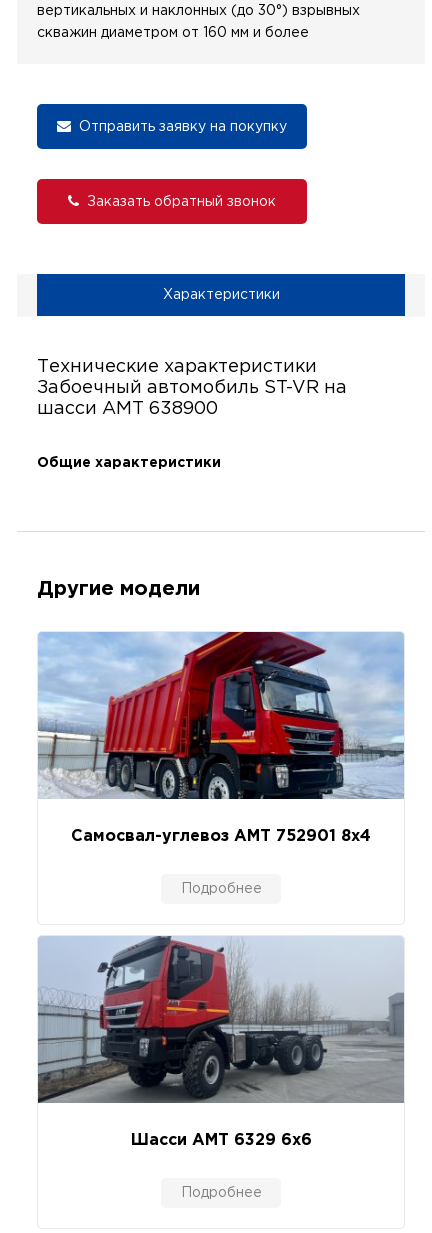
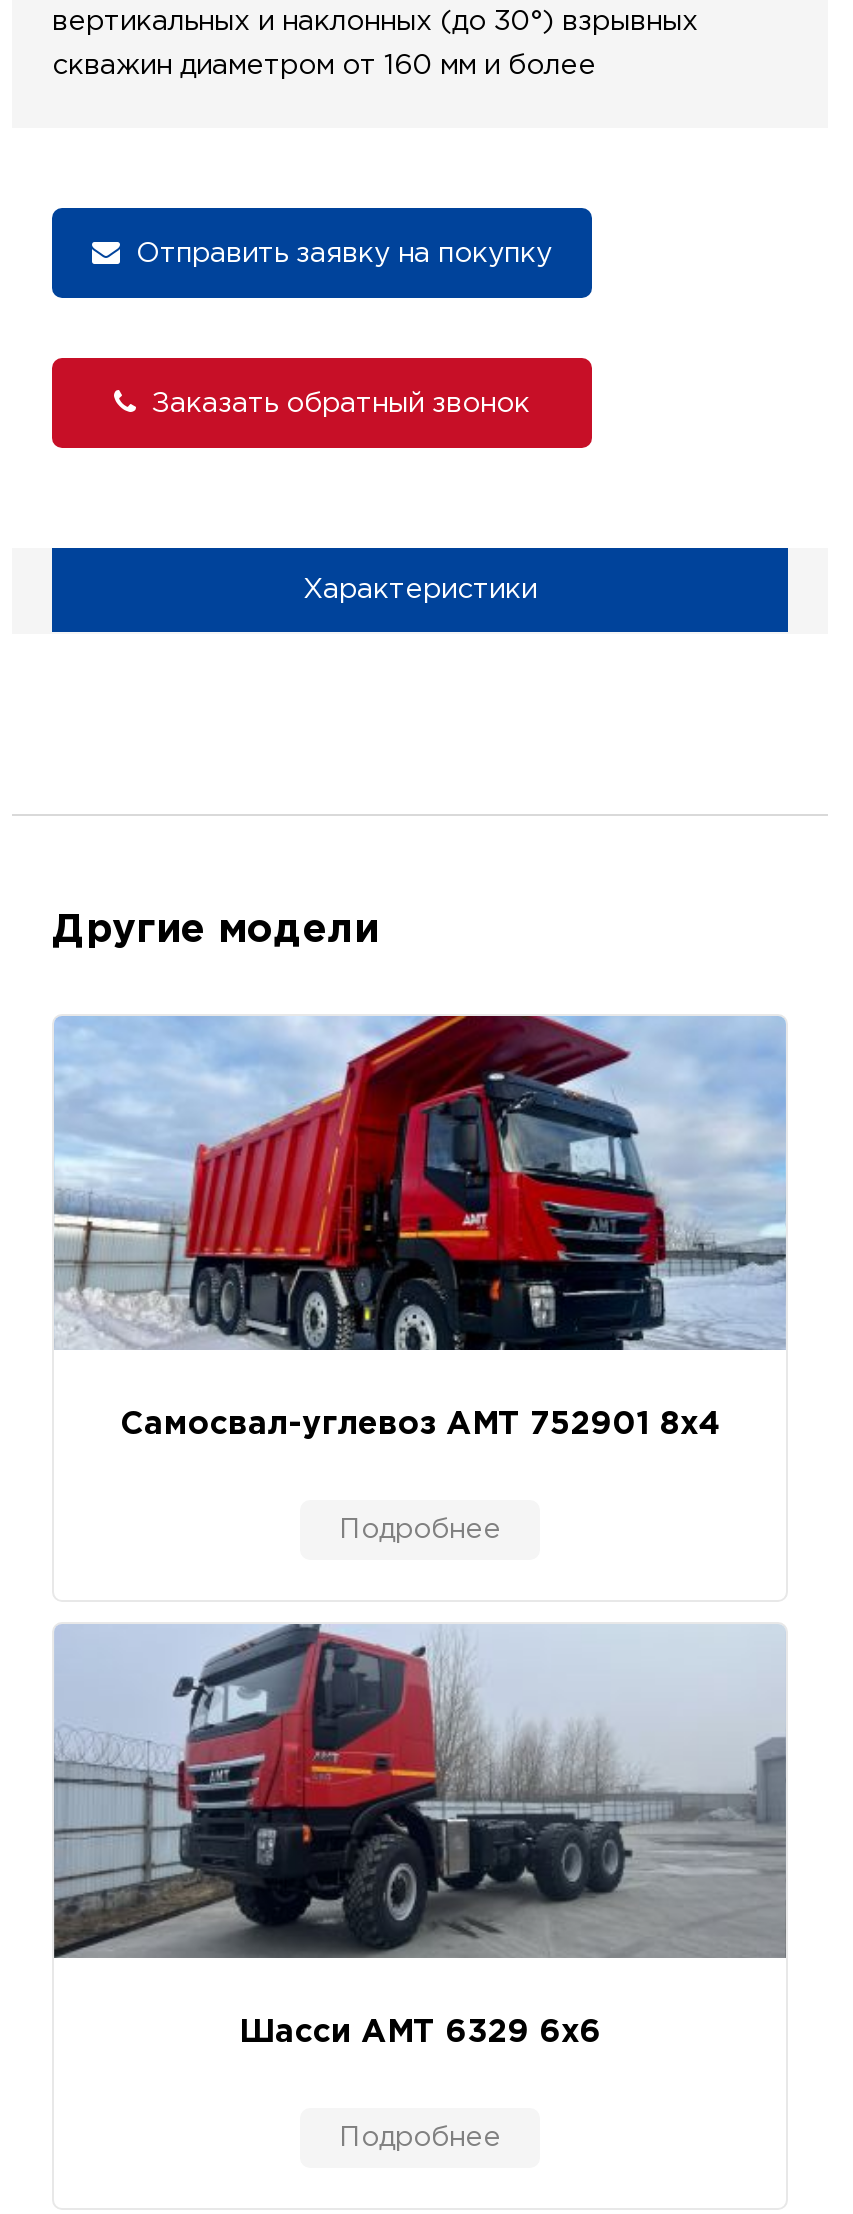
- Технические характеристики
- Забоечный автомобиль ST-VR на
- шасси АМТ 638900
- Общие характеристики
